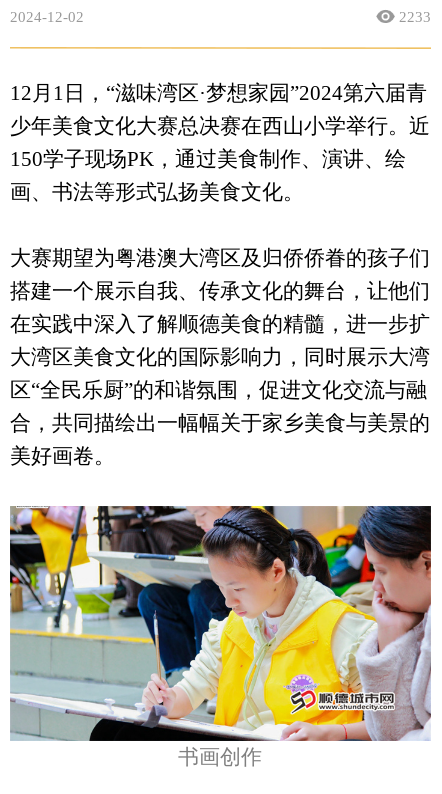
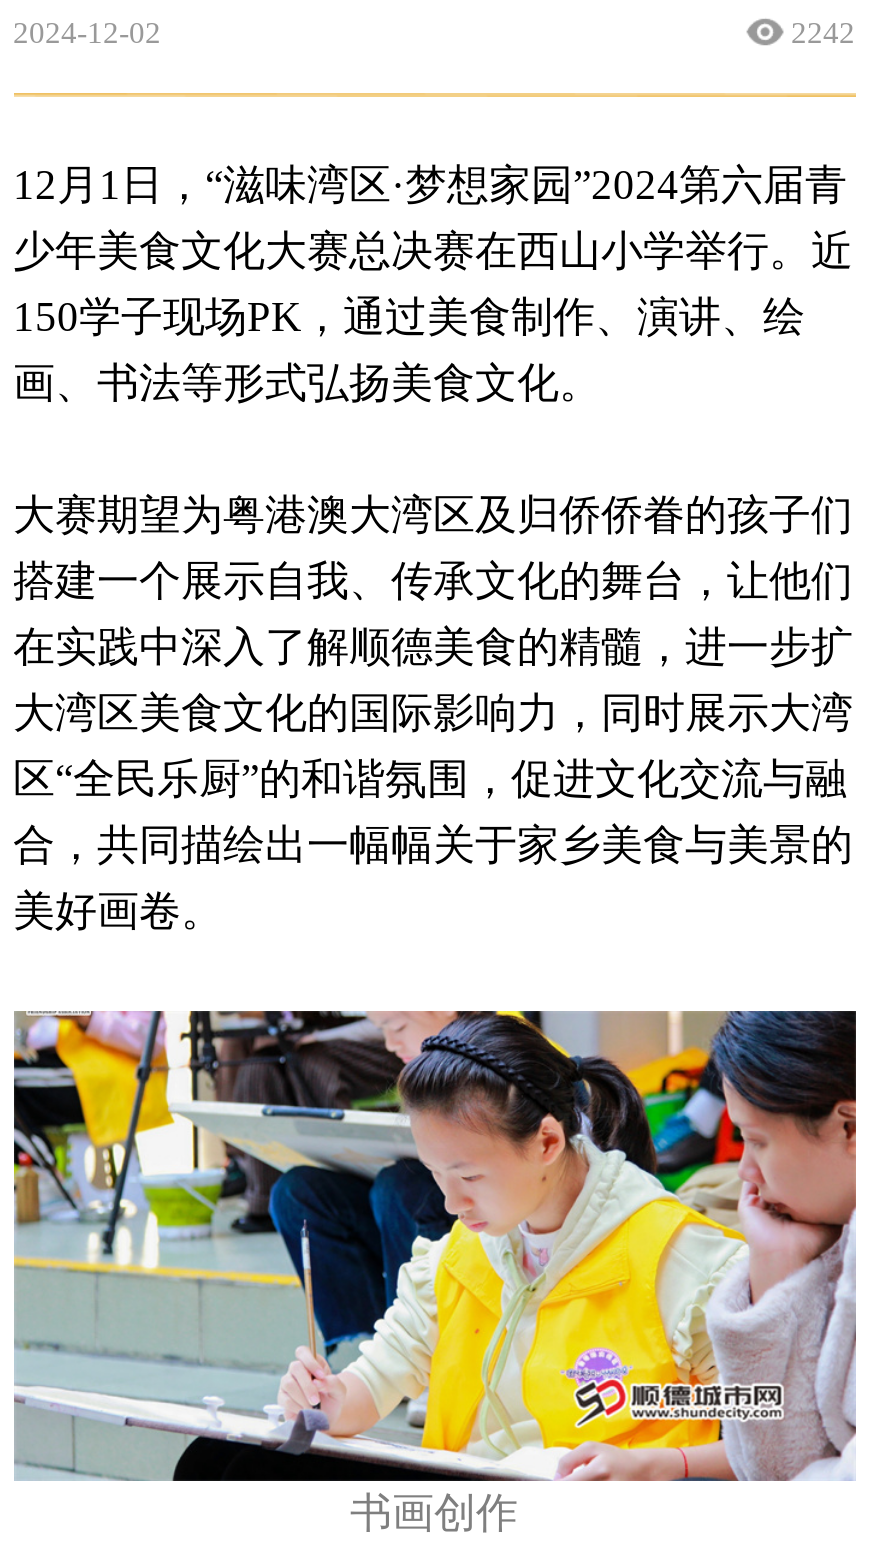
- 2233
+ 2242
